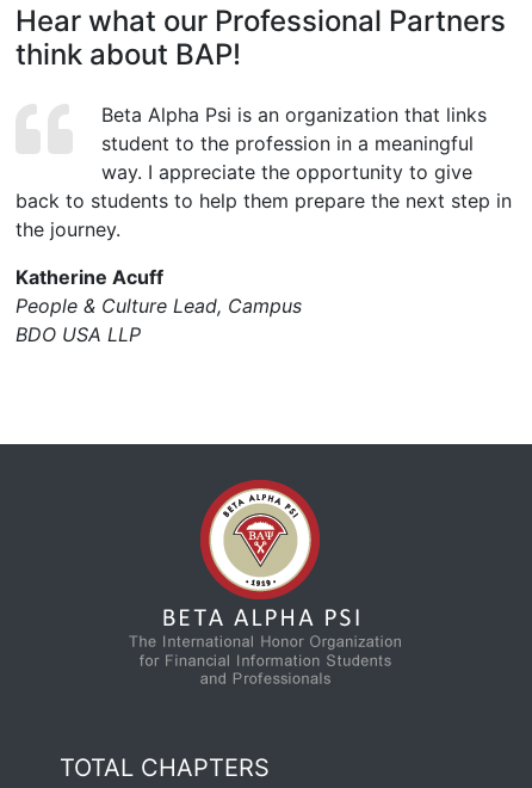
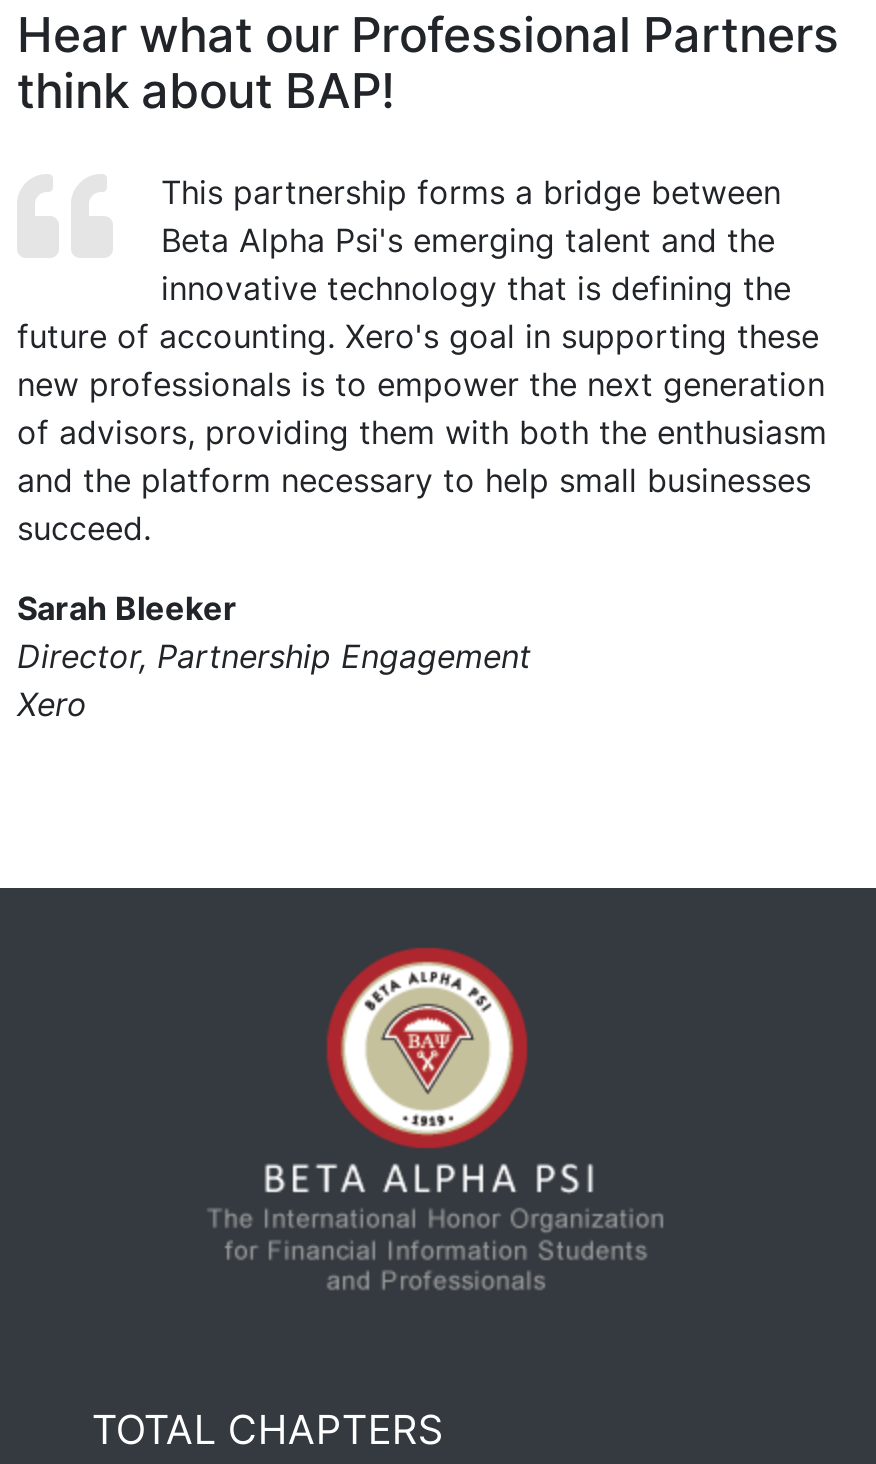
- Beta Alpha Psi is an organization that links
- student to the profession in a meaningful
- way. I appreciate the opportunity to give
- back to students to help them prepare the next step in
- the journey.
+ This partnership forms a bridge between
+ Beta Alpha Psi's emerging talent and the
+ innovative technology that is defining the
+ future of accounting. Xero's goal in supporting these
+ new professionals is to empower the next generation
+ of advisors, providing them with both the enthusiasm
+ and the platform necessary to help small businesses
+ succeed.

- Katherine Acuff
- People & Culture Lead, Campus
- BDO USA LLP
+ Sarah Bleeker
+ Director, Partnership Engagement
+ Xero
